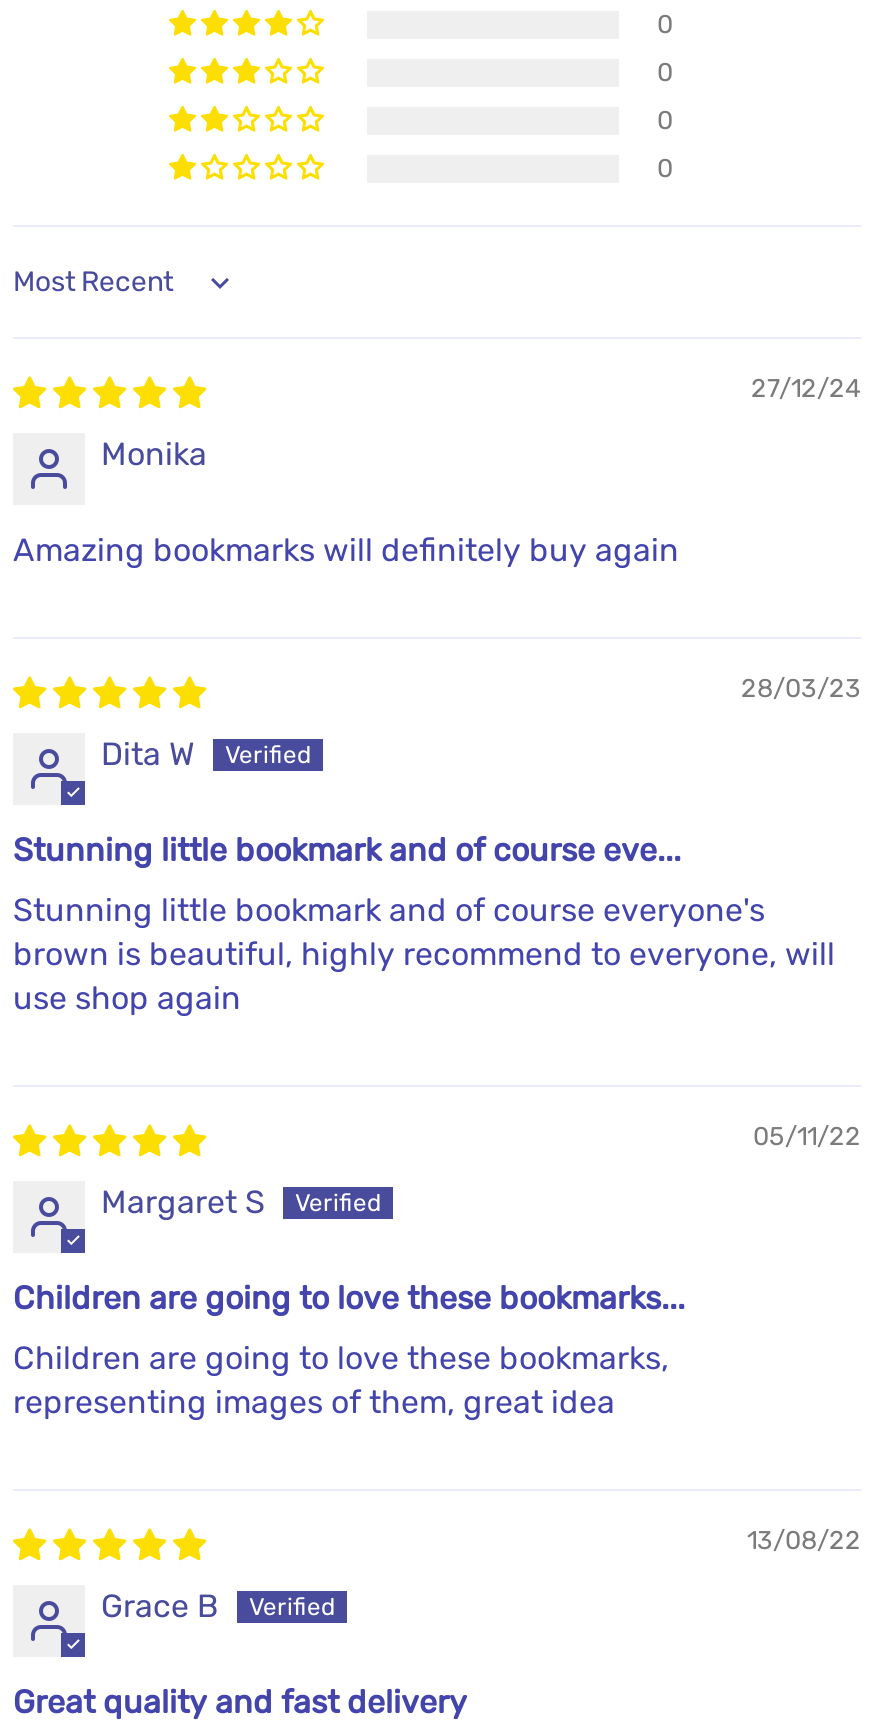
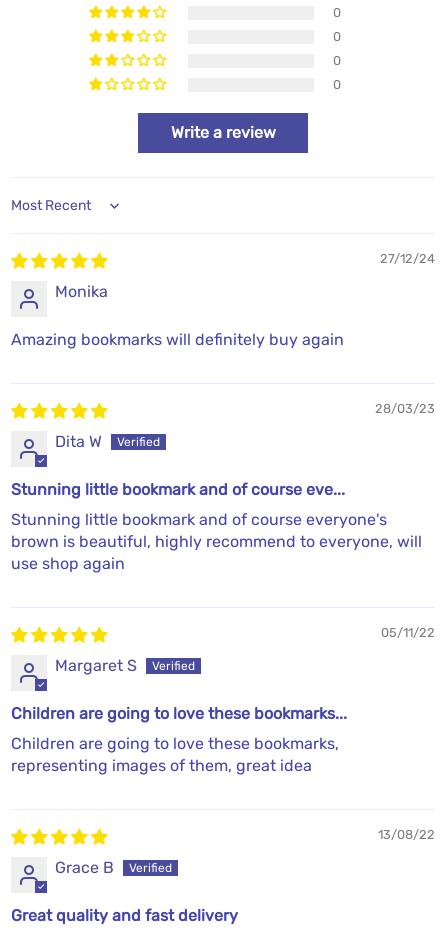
+ Write a review
